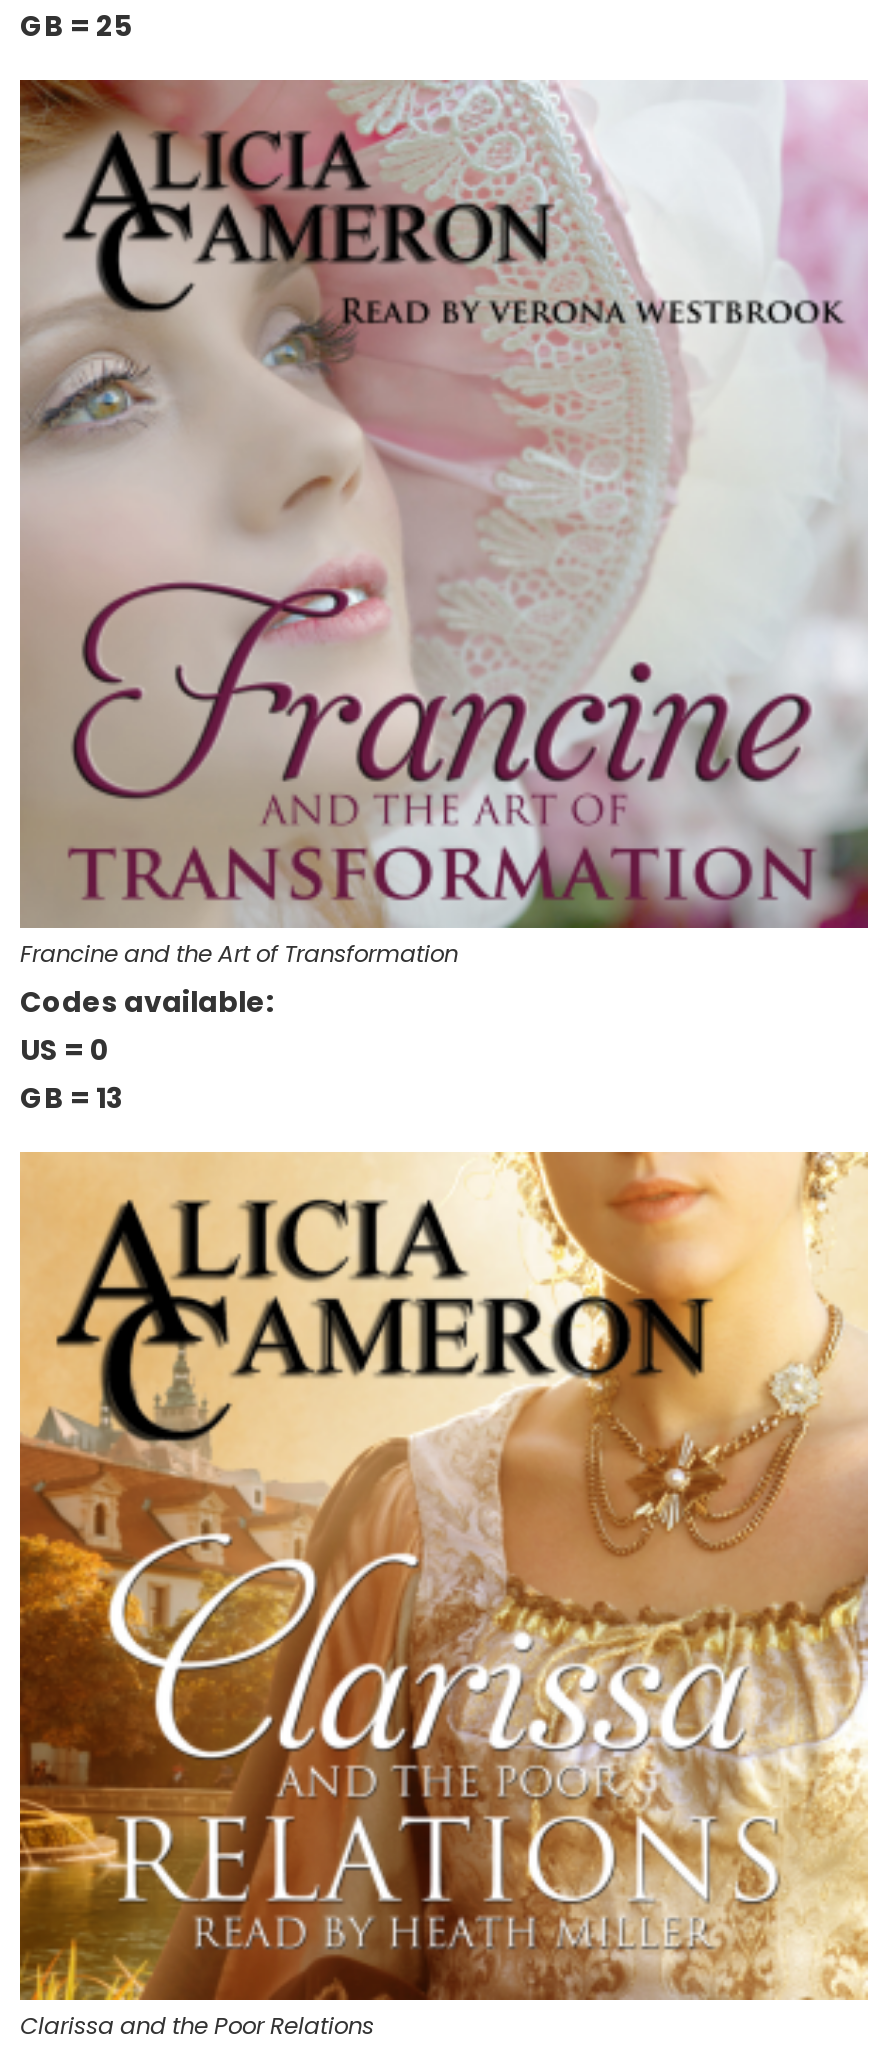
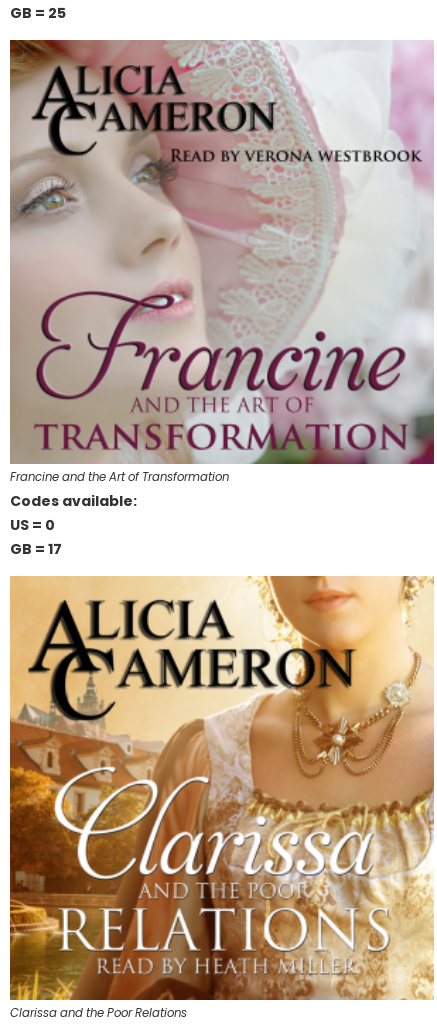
- GB = 13
+ GB = 17
